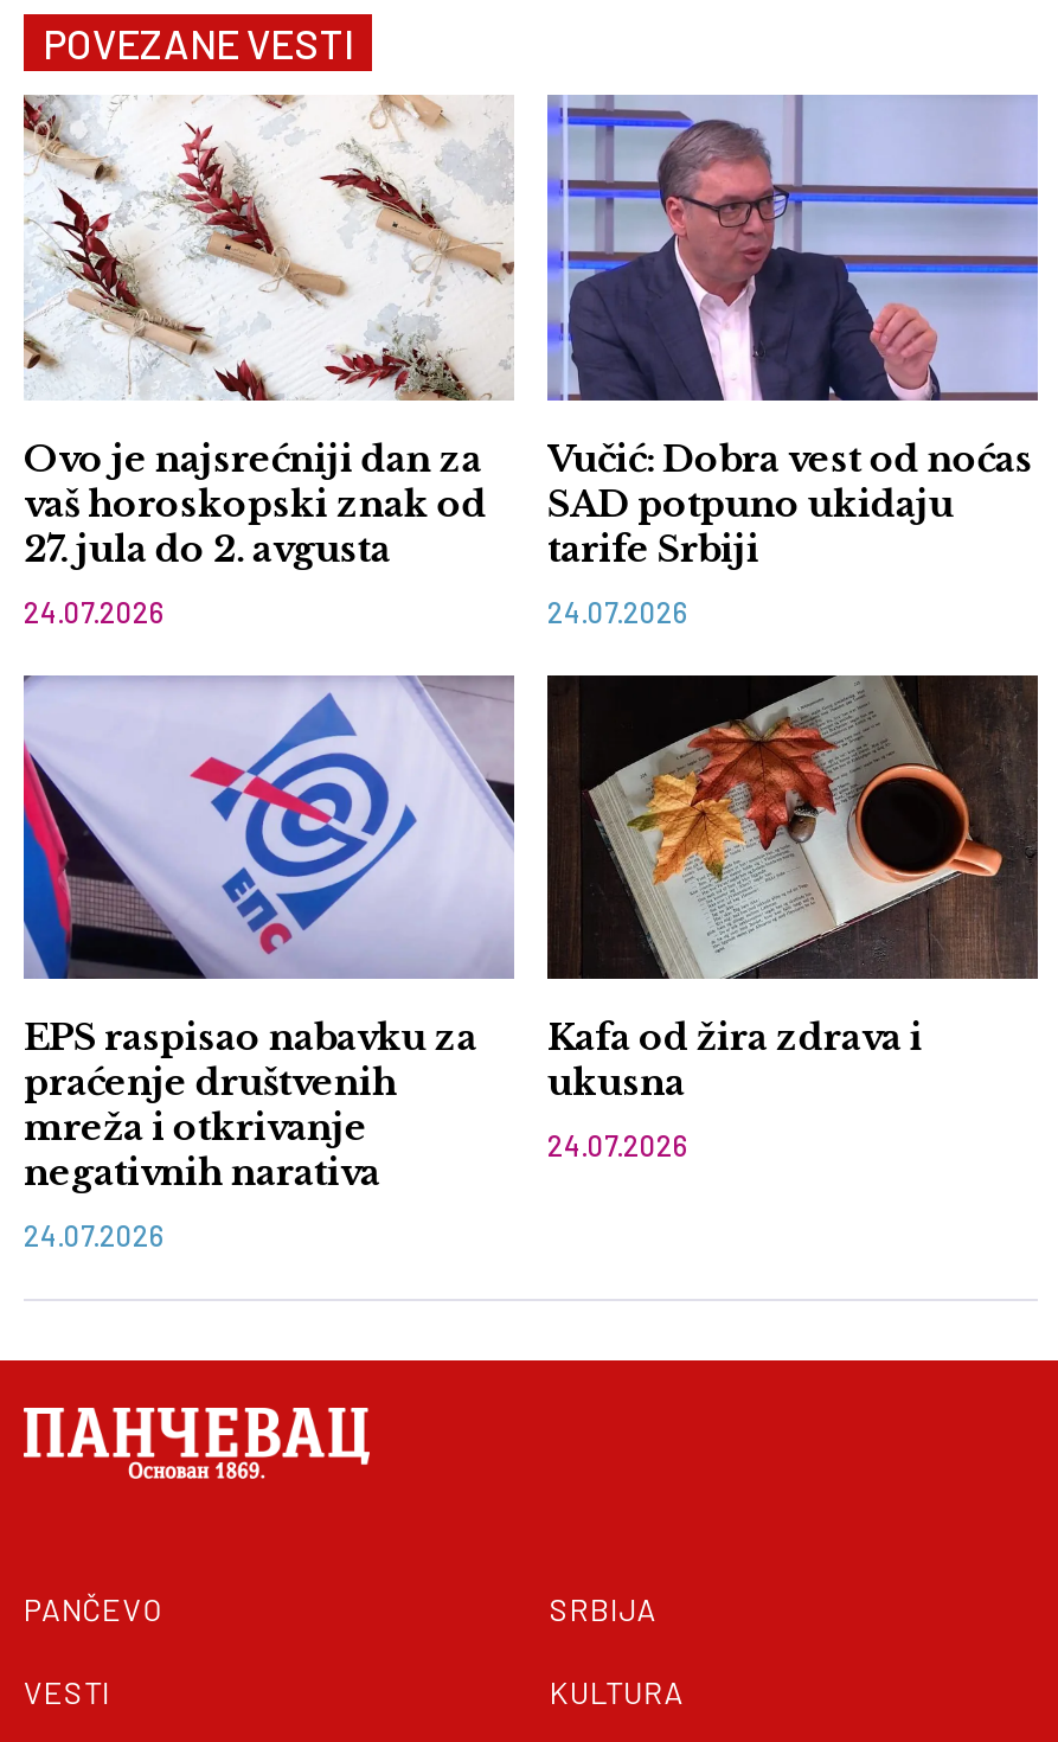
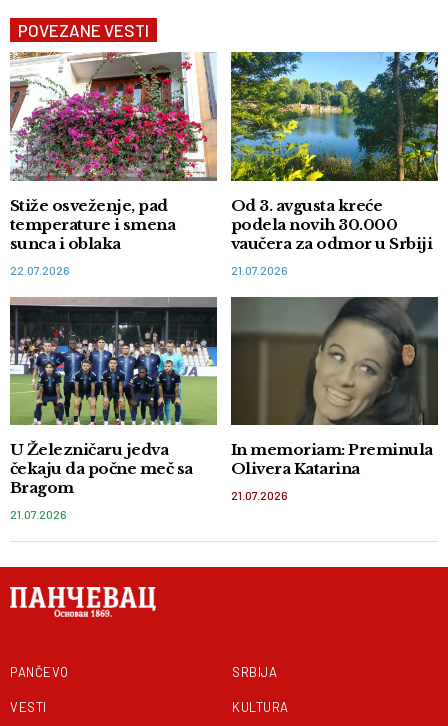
- [image]
- Ovo je najsrećniji dan za
- vaš horoskopski znak od
- 27. jula do 2. avgusta
+ [image]
+ Stiže osveženje, pad
+ temperature i smena
+ sunca i oblaka

- [image]
- Vučić: Dobra vest od noćas
- SAD potpuno ukidaju
- tarife Srbiji
+ [image]
+ Od 3. avgusta kreće
+ podela novih 30.000
+ vaučera za odmor u Srbiji

- 24.07.2026
+ 22.07.2026

- 24.07.2026
+ 21.07.2026

- [image]
- EPS raspisao nabavku za
- praćenje društvenih
- mreža i otkrivanje
- negativnih narativa
+ [image]
+ U Železničaru jedva
+ čekaju da počne meč sa
+ Bragom

- [image]
- Kafa od žira zdrava i
- ukusna
+ [image]
+ In memoriam: Preminula
+ Olivera Katarina

- 24.07.2026
+ 21.07.2026

- 24.07.2026
+ 21.07.2026
